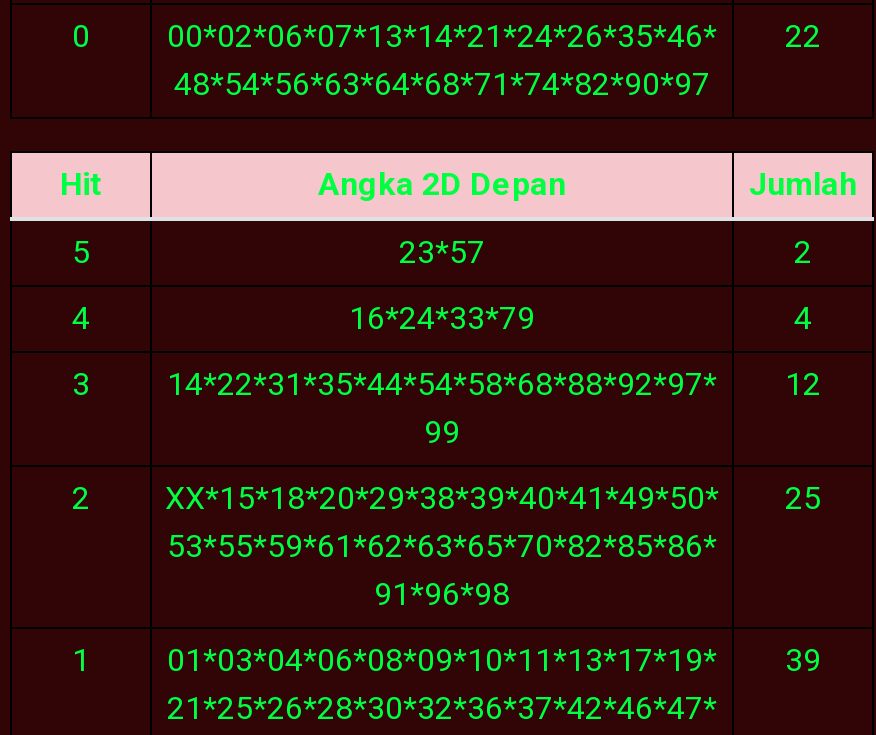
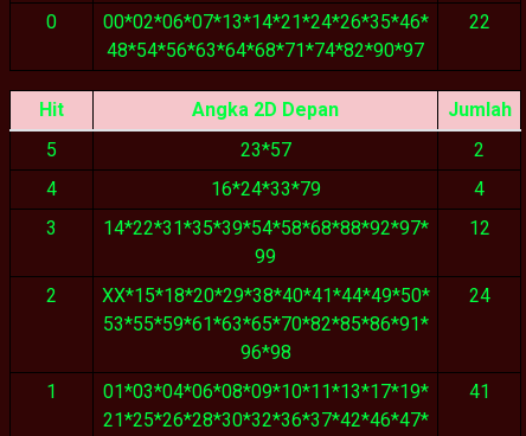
- 14*22*31*35*44*54*58*68*88*92*97* 12
+ 14*22*31*35*39*54*58*68*88*92*97* 12

- XX*15*18*20*29*38*39*40*41*49*50*
- 53*55*59*61*62*63*65*70*82*85*86*
- 91*96*98
+ XX*15*18*20*29*38*40*41*44*49*50*
+ 53*55*59*61*63*65*70*82*85*86*91*
+ 96*98

- 25
+ 24

- 01*03*04*06*08*09*10*11*13*17*19* 39
+ 01*03*04*06*08*09*10*11*13*17*19* 41
